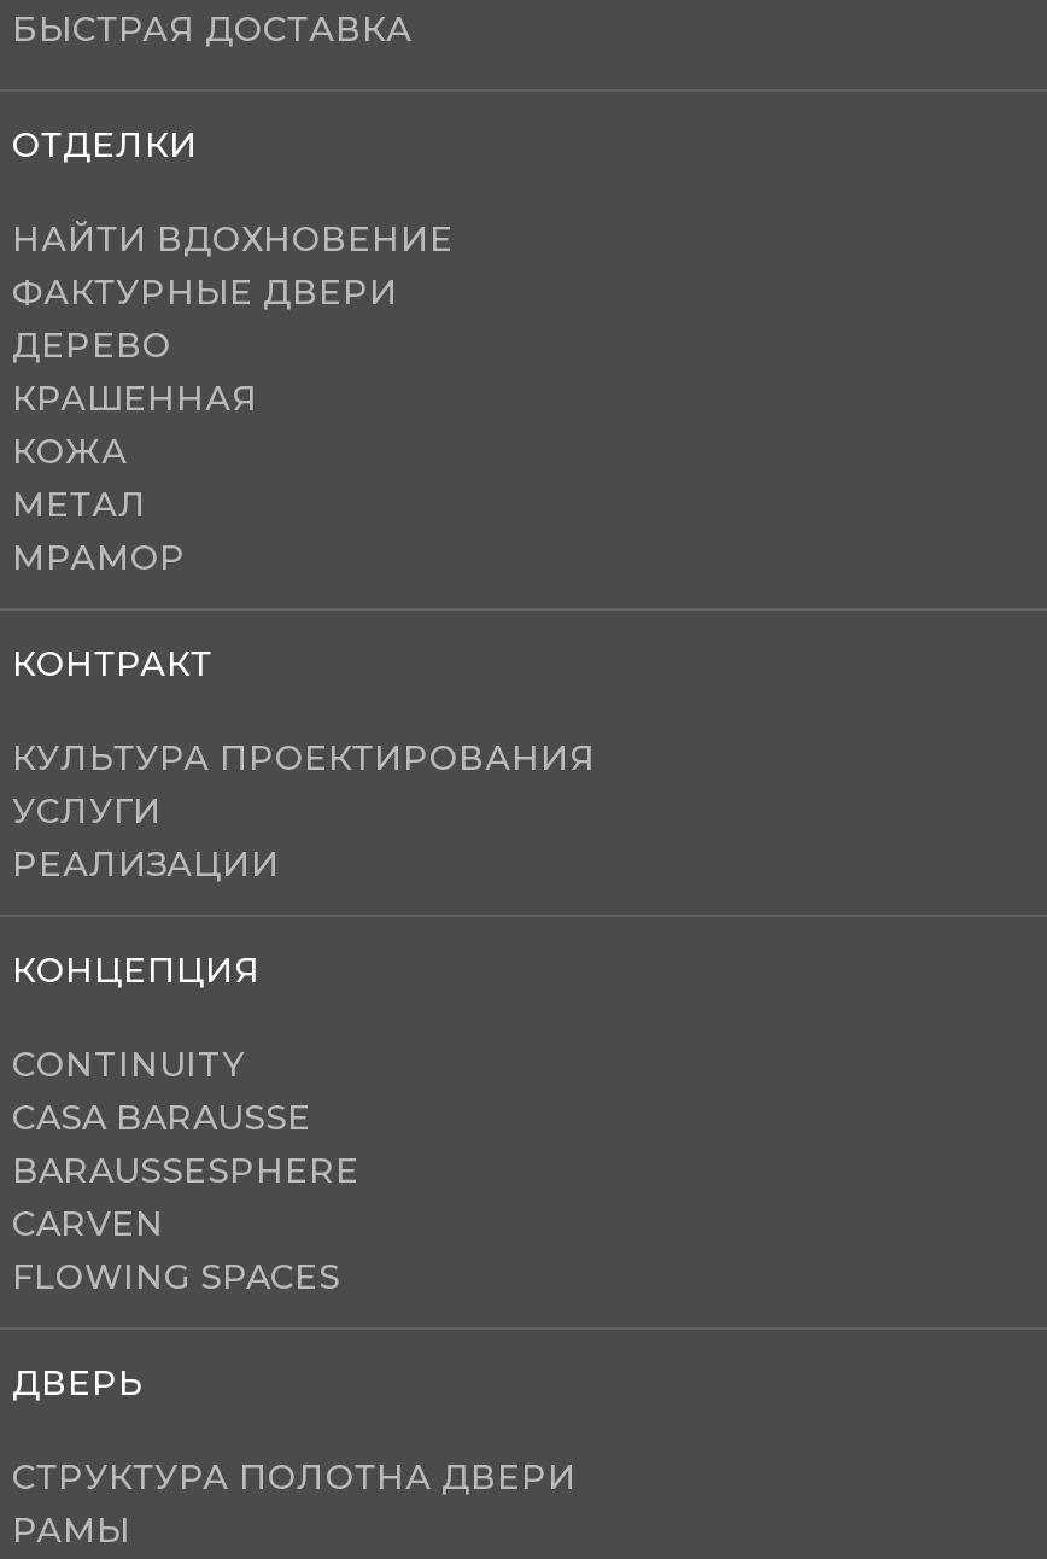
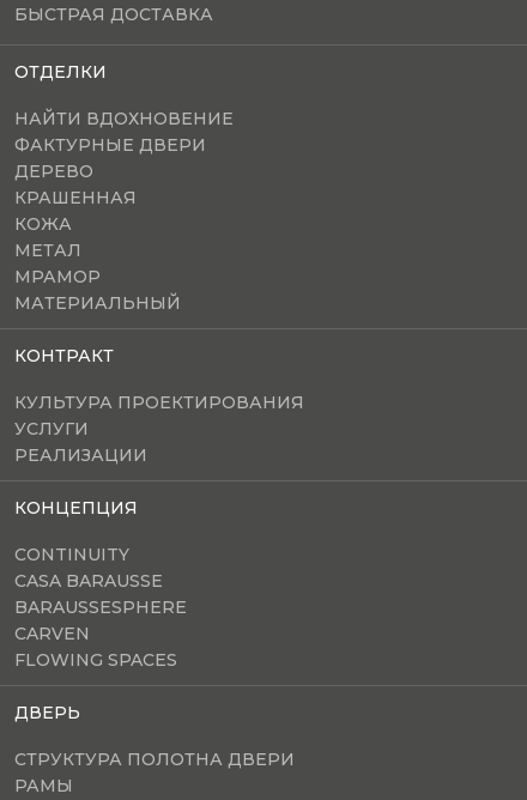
+ МАТЕРИАЛЬНЫЙ
